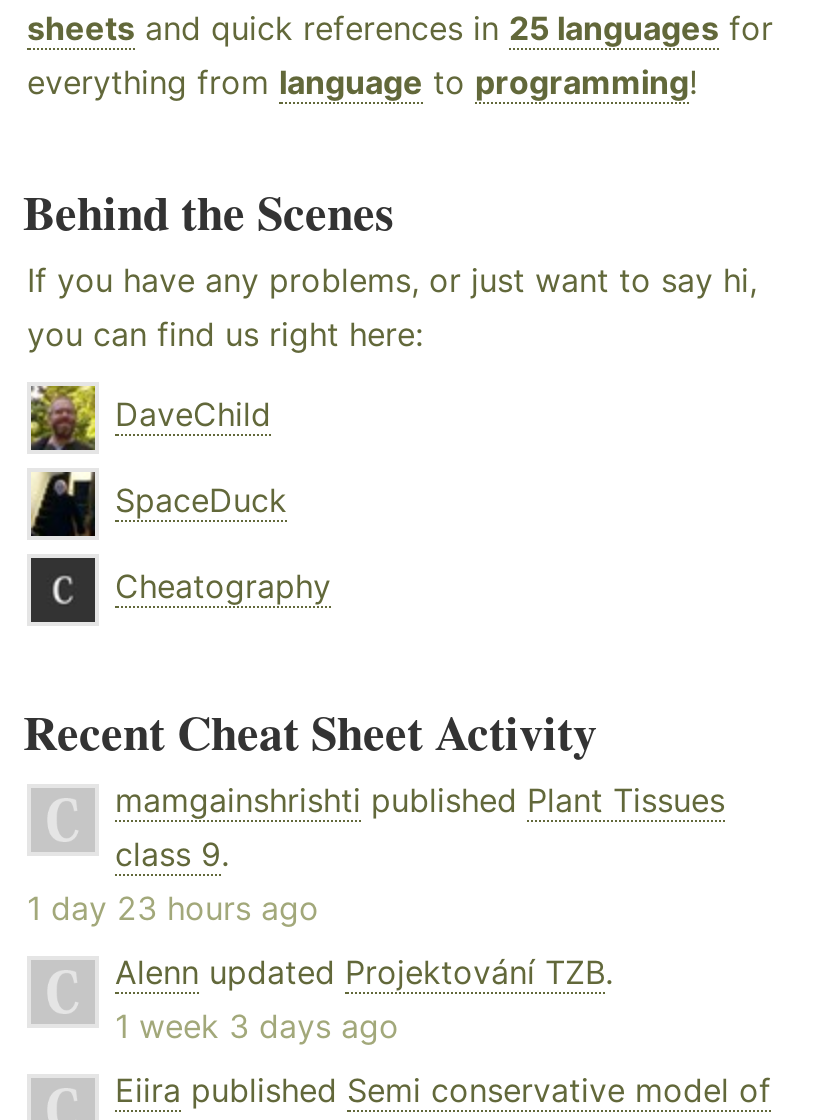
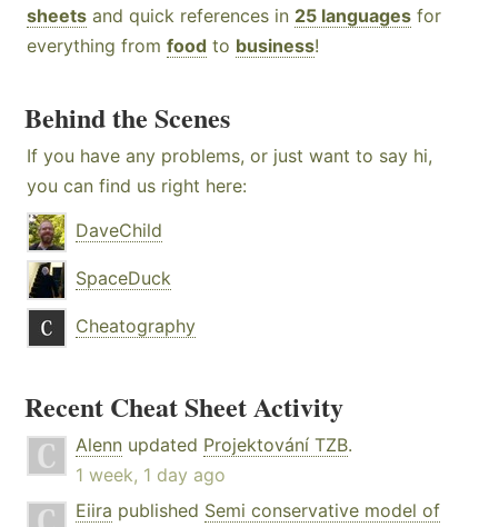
- everything from language to programming!
+ everything from food to business!

- mamgainshrishti published Plant Tissues
- class 9.
- 1 day 23 hours ago

- 1 week 3 days ago
+ 1 week, 1 day ago
